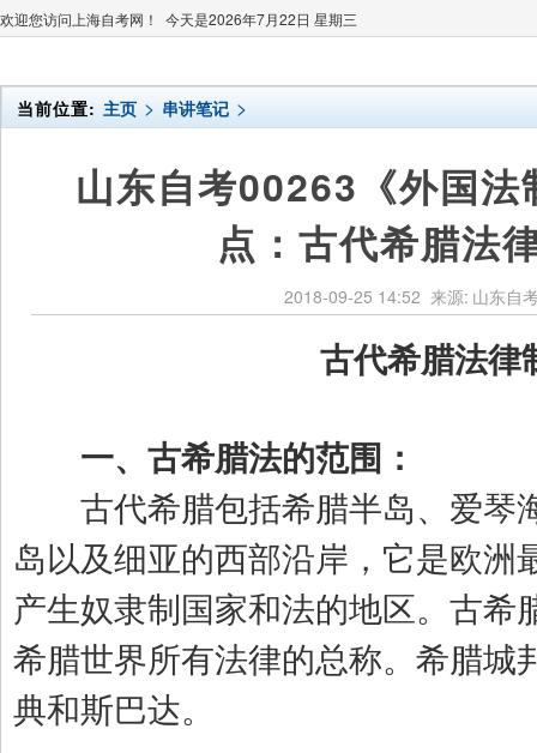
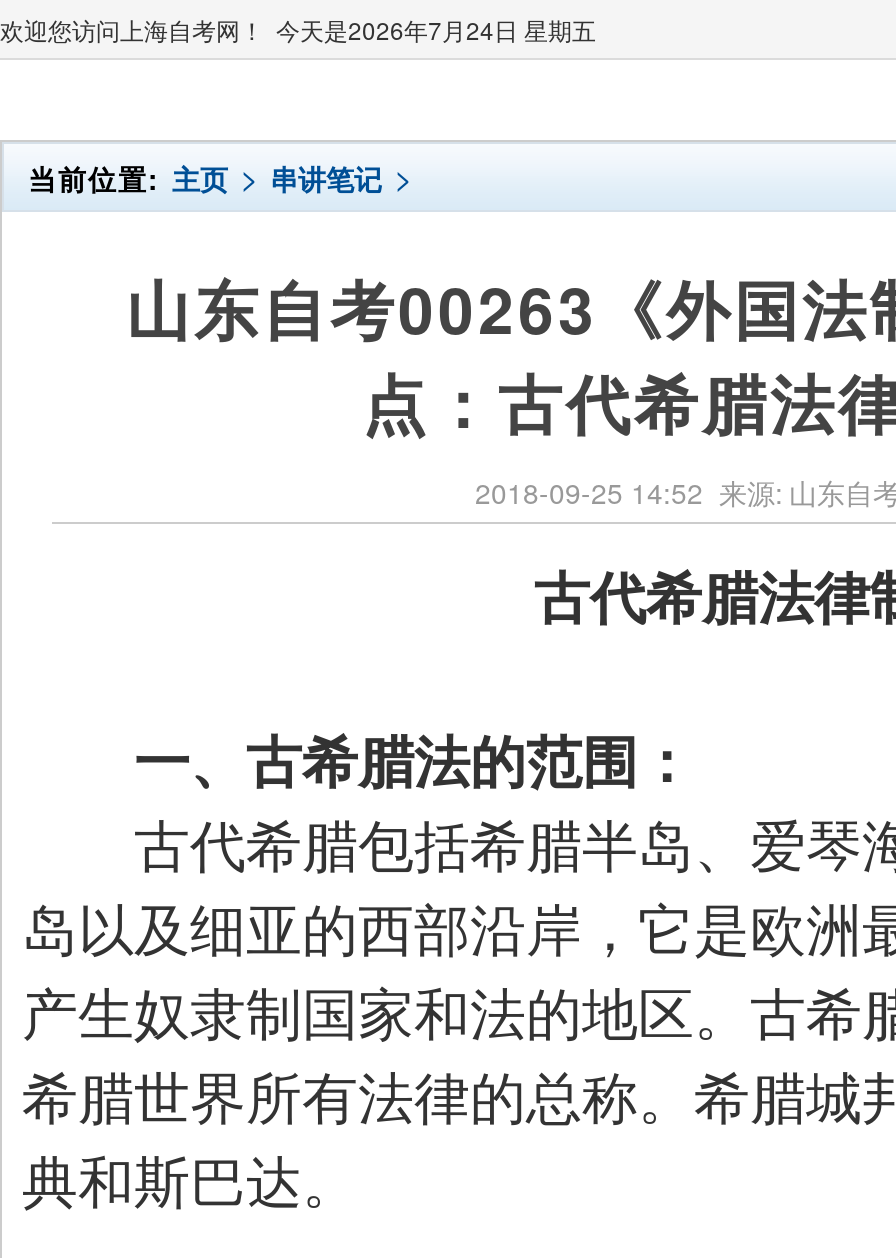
- 欢迎您访问上海自考网！ 今天是2026年7月22日 星期三
+ 欢迎您访问上海自考网！ 今天是2026年7月24日 星期五
